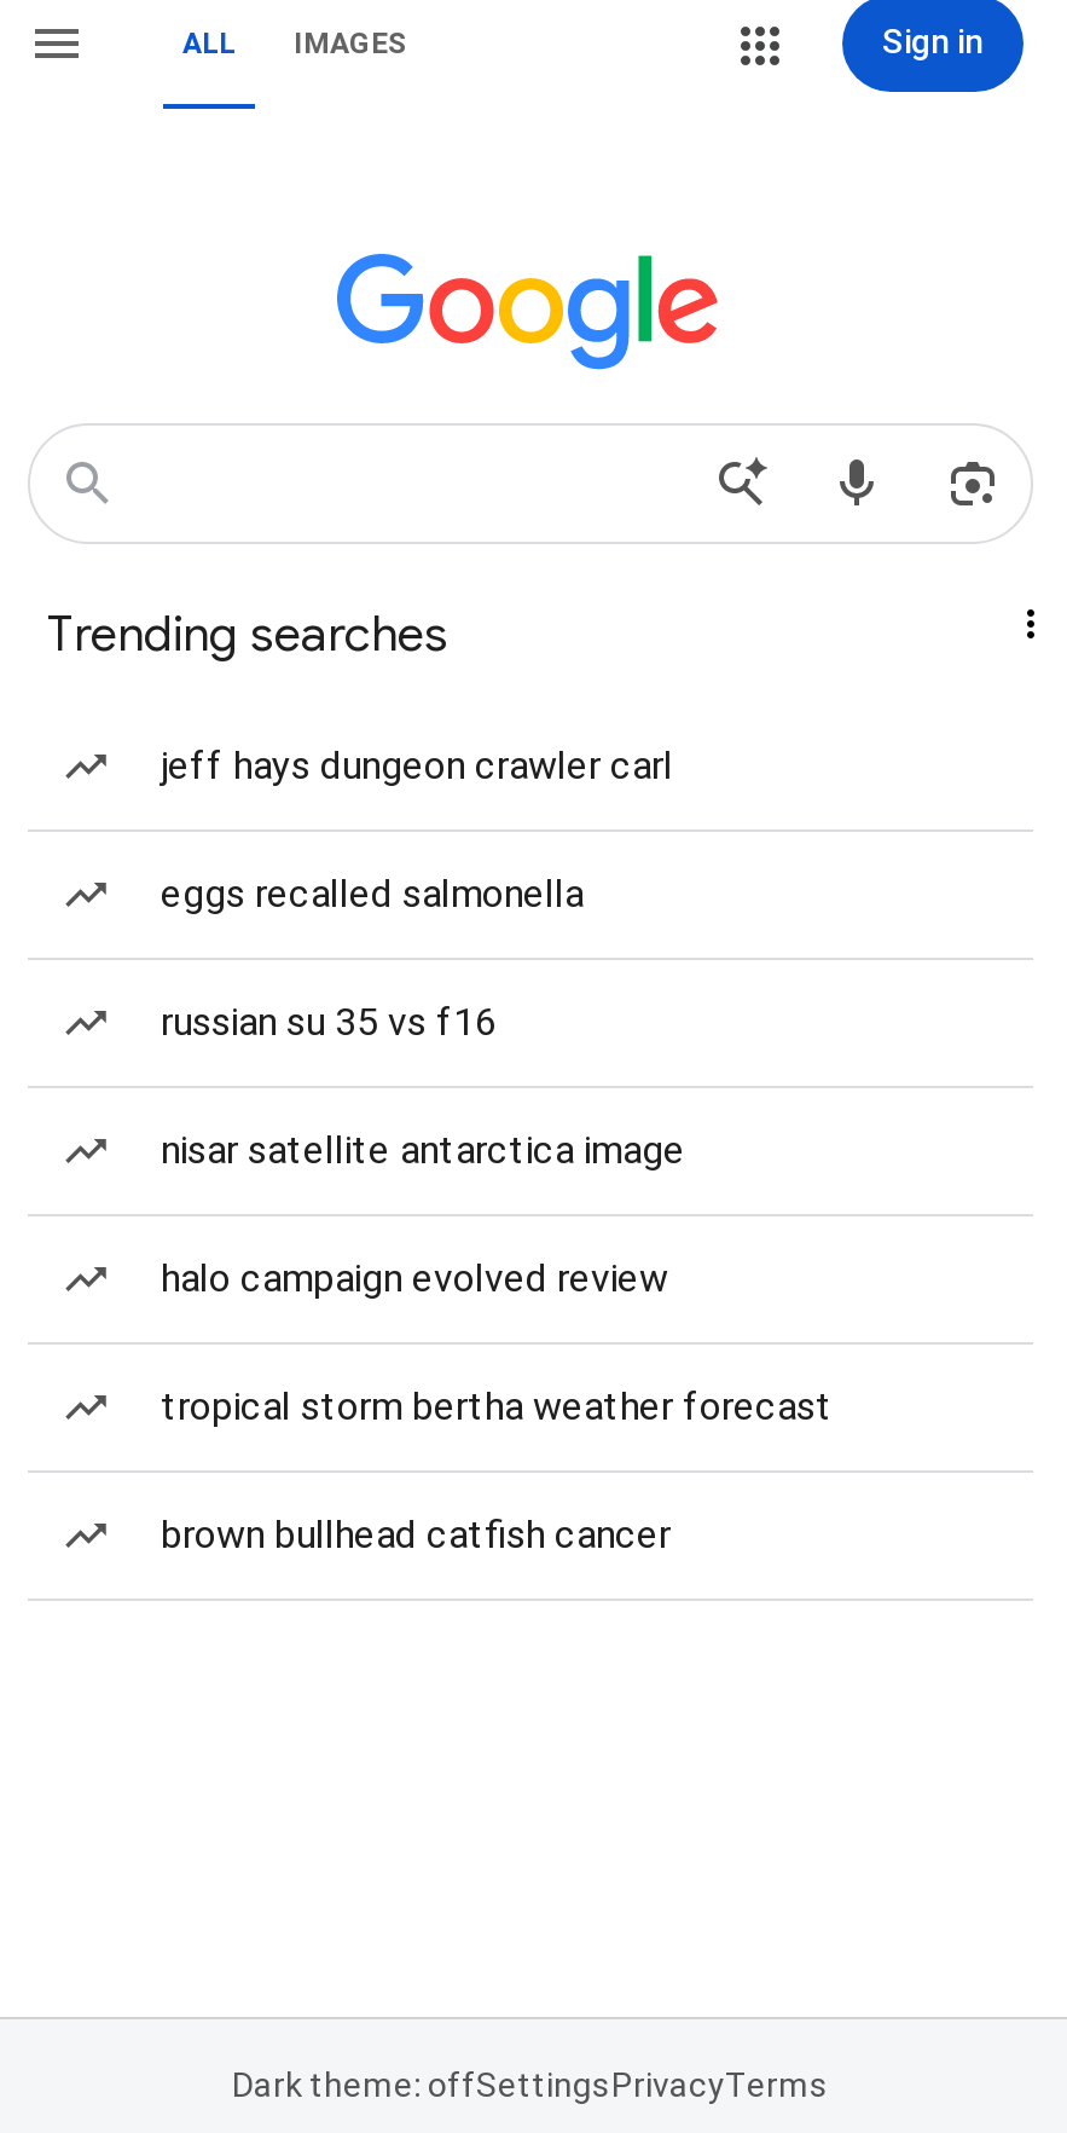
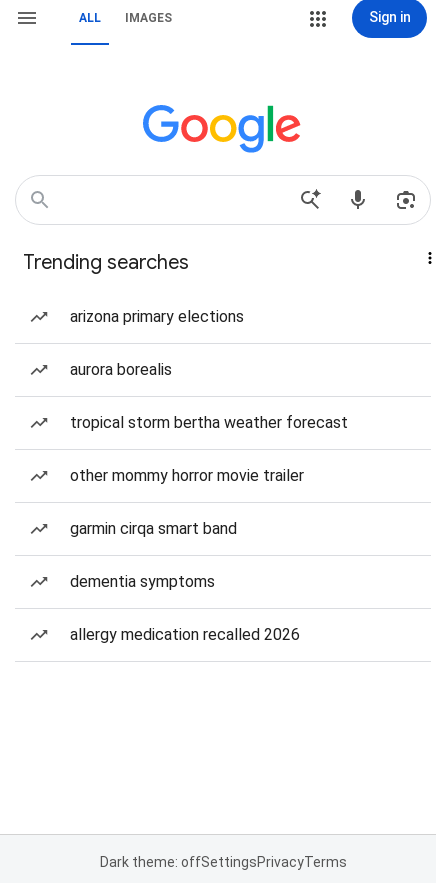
- jeff hays dungeon crawler carl
- eggs recalled salmonella
- russian su 35 vs f16
- nisar satellite antarctica image
- halo campaign evolved review
+ arizona primary elections
+ aurora borealis

moved up: tropical storm bertha weather forecast

- brown bullhead catfish cancer
+ other mommy horror movie trailer
+ garmin cirqa smart band
+ dementia symptoms
+ allergy medication recalled 2026
